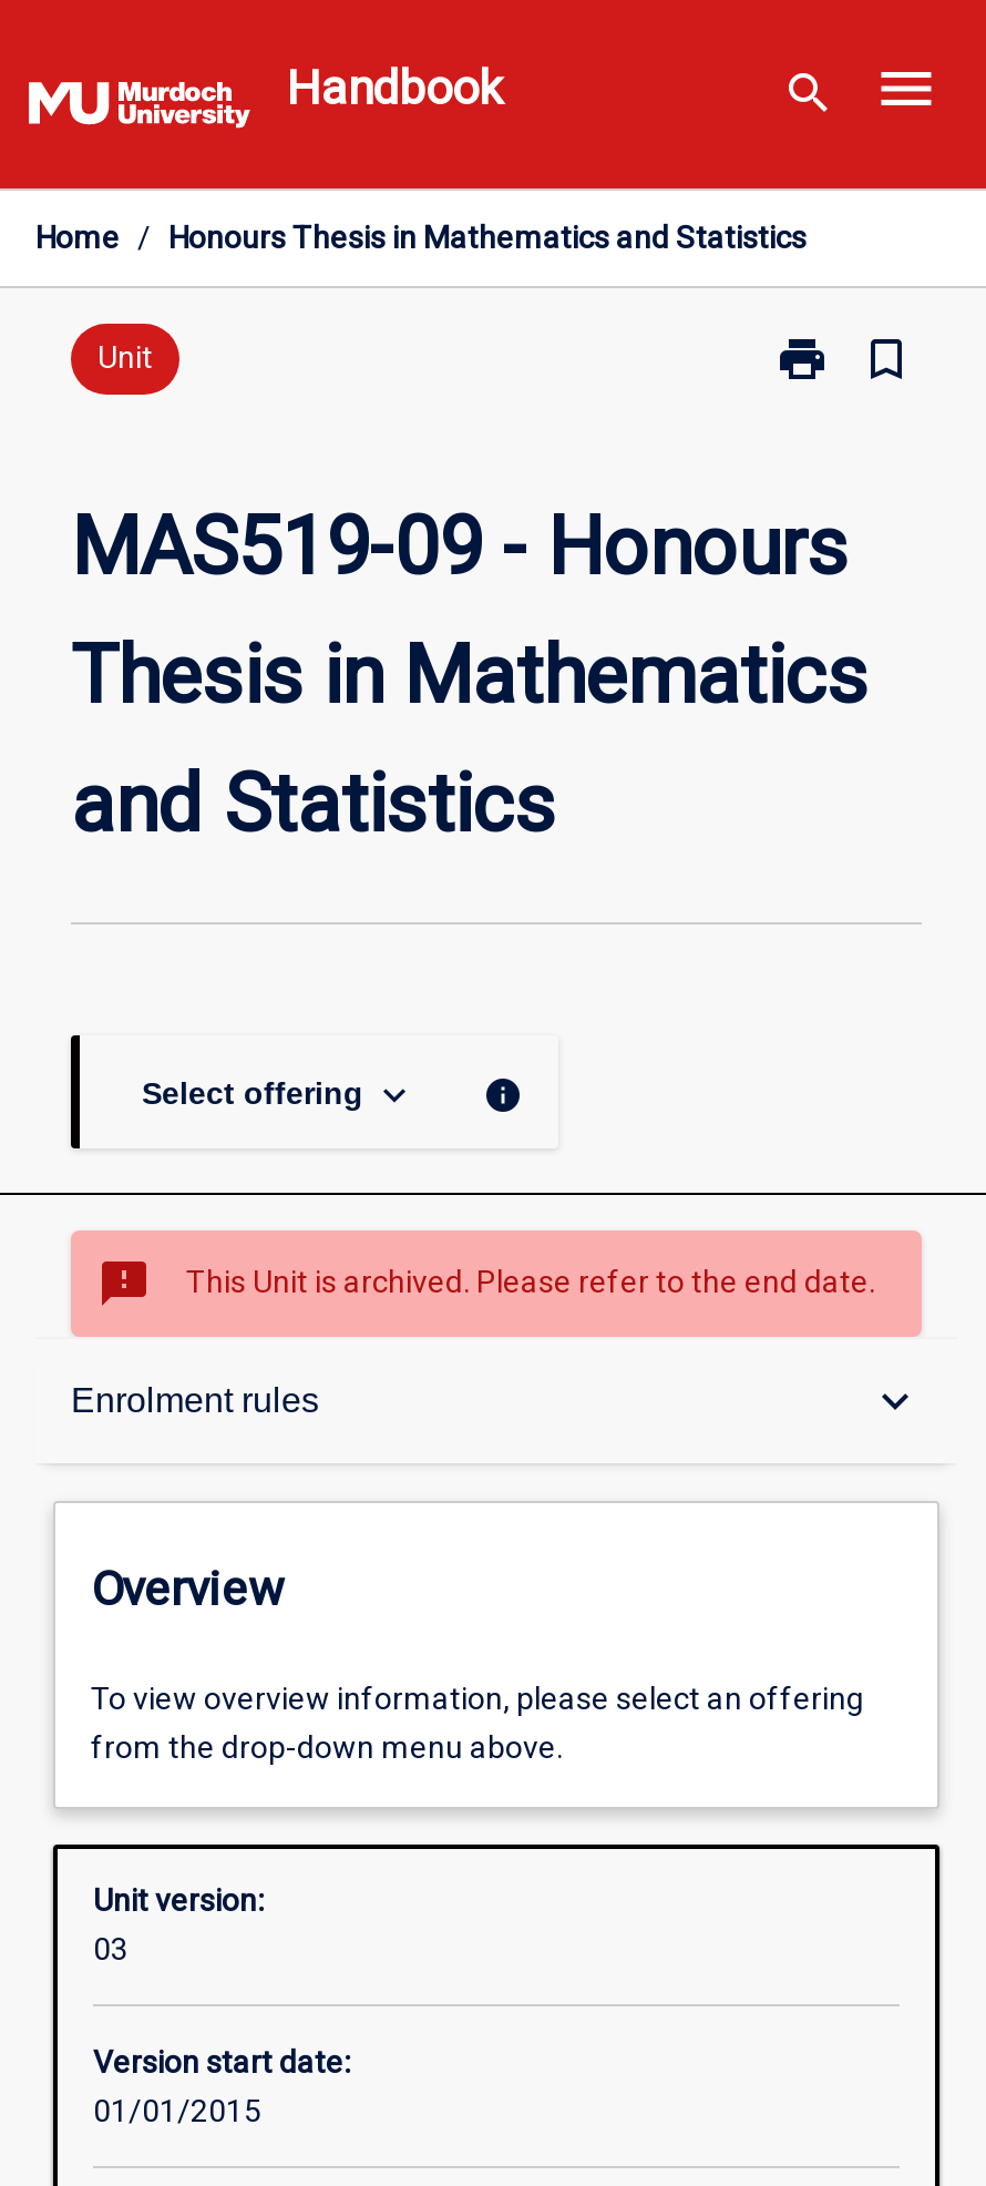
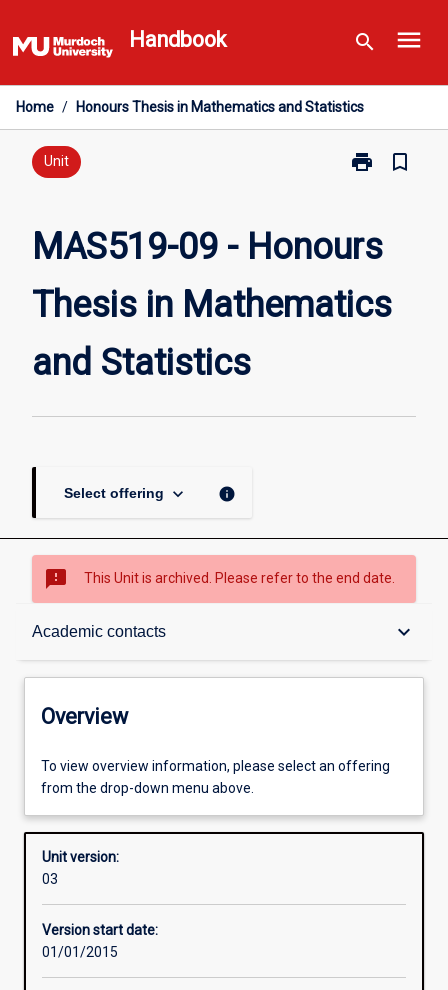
- Enrolment rules
+ Academic contacts
